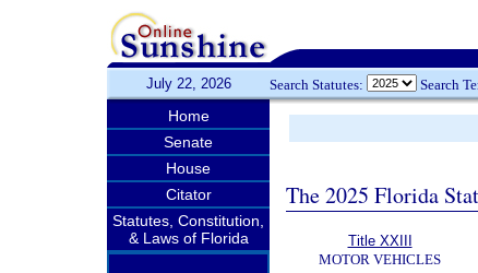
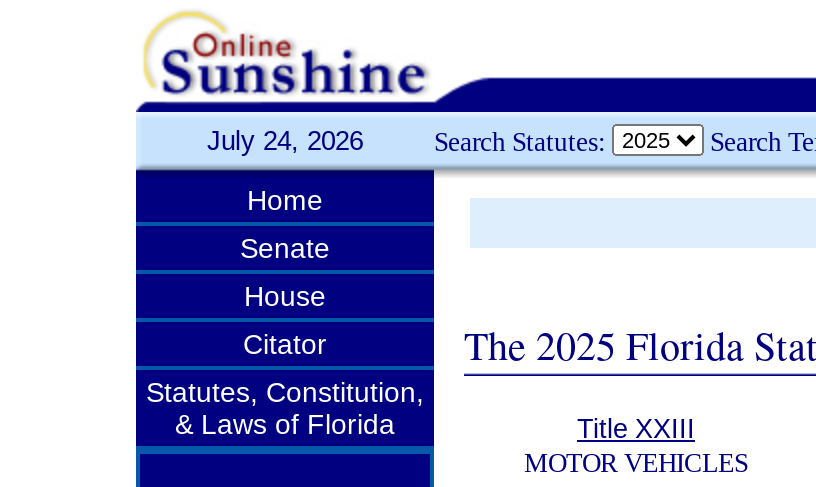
- July 22, 2026
+ July 24, 2026
